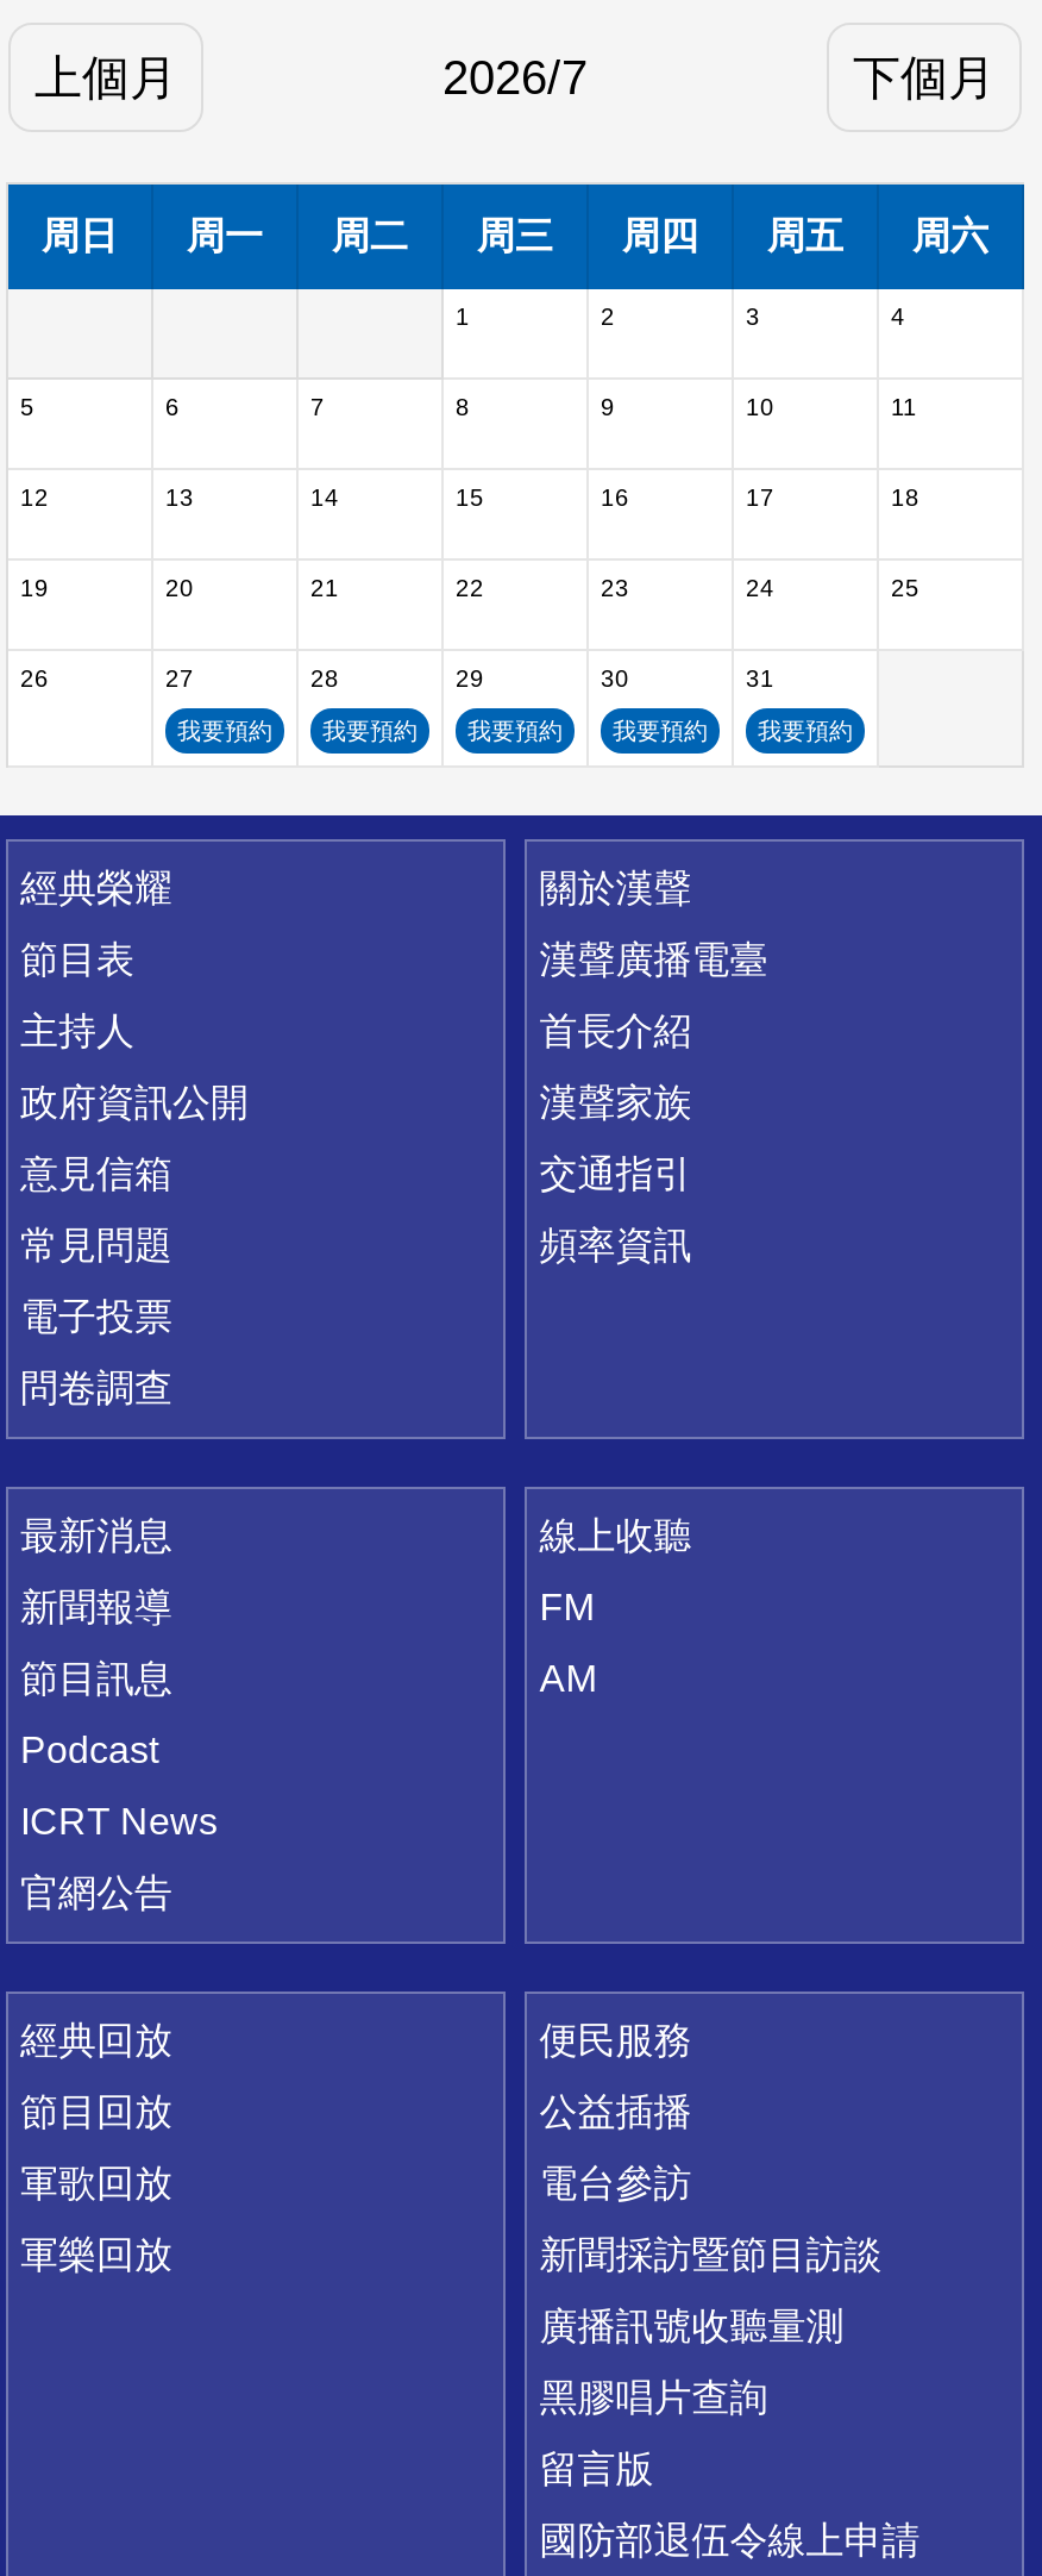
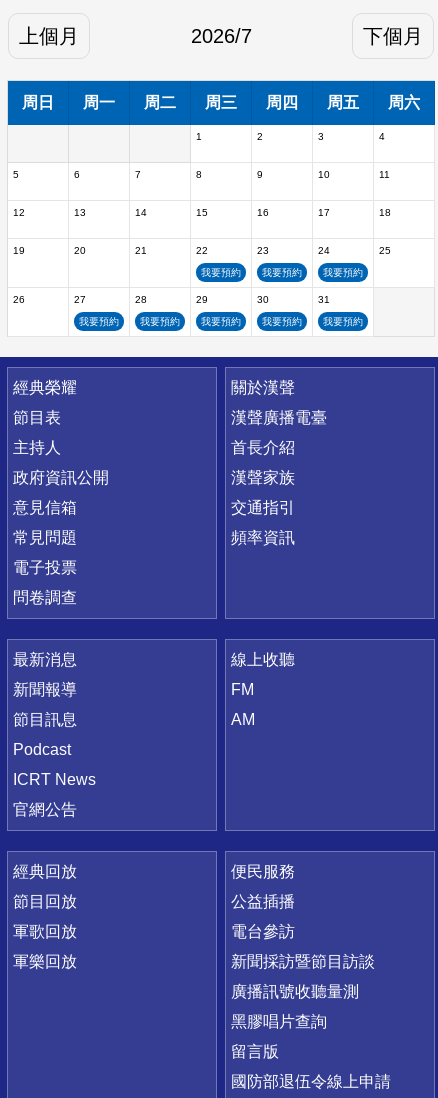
+ 我要預約
+ 我要預約
+ 我要預約
